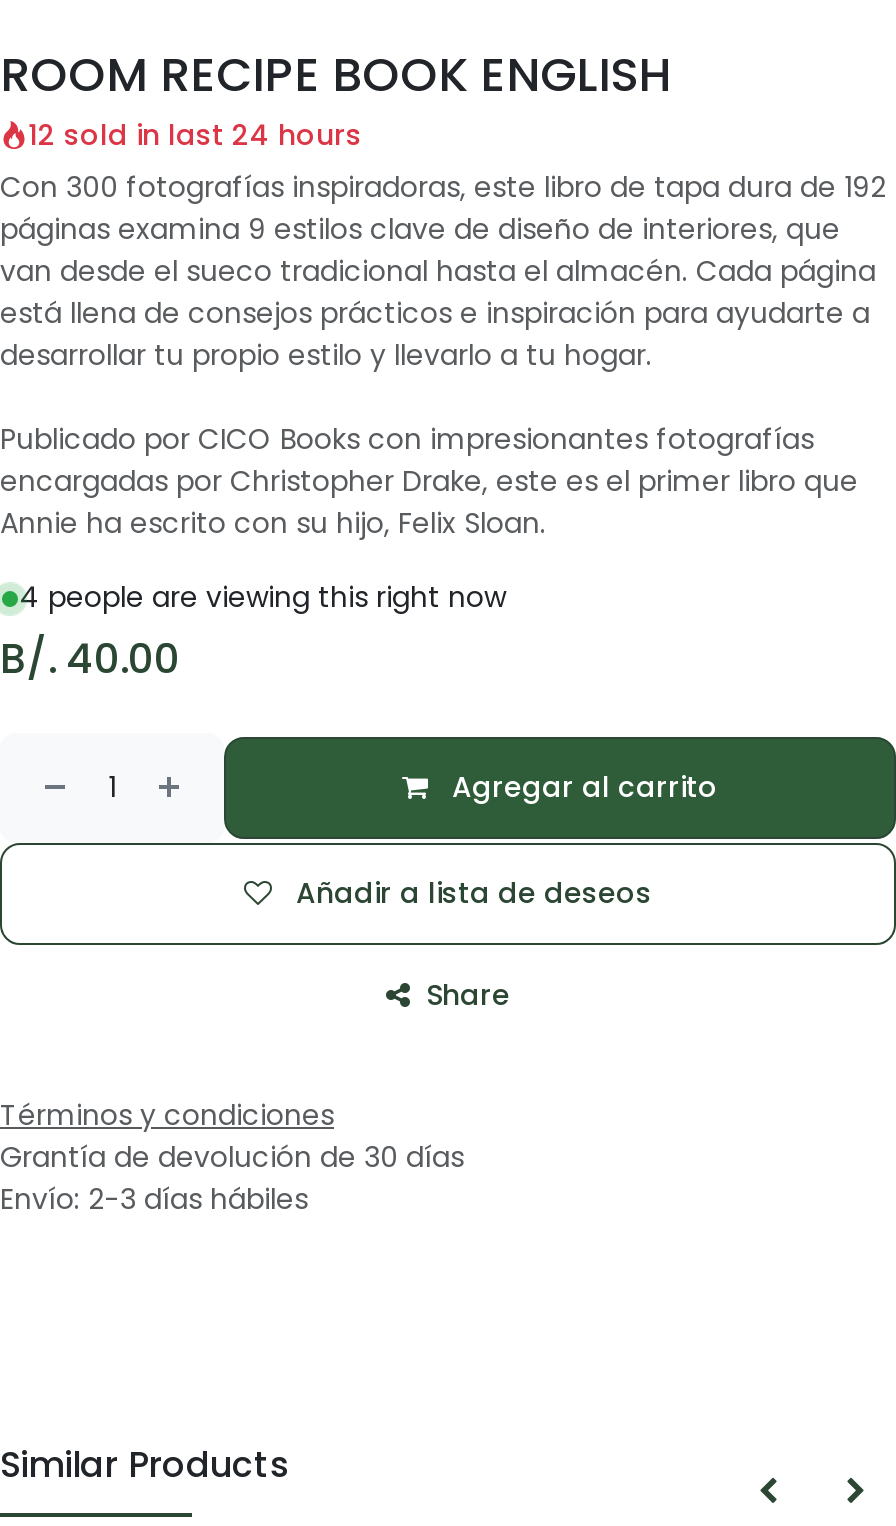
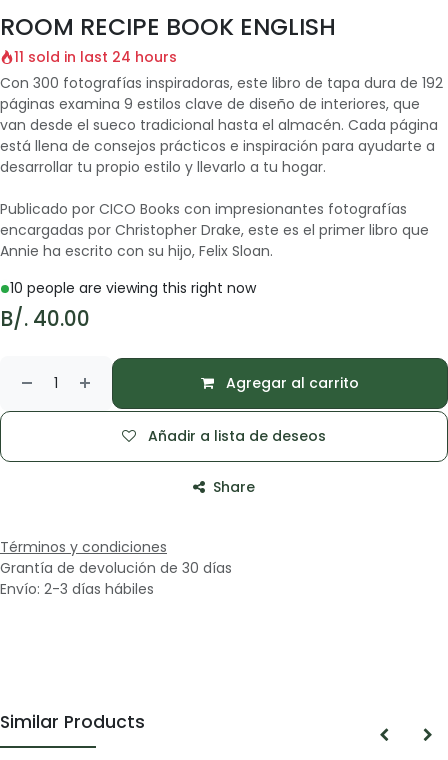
- 12 sold in last 24 hours
+ 11 sold in last 24 hours

- 4 people are viewing this right now
+ 10 people are viewing this right now
